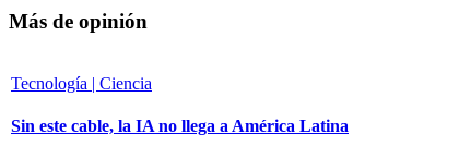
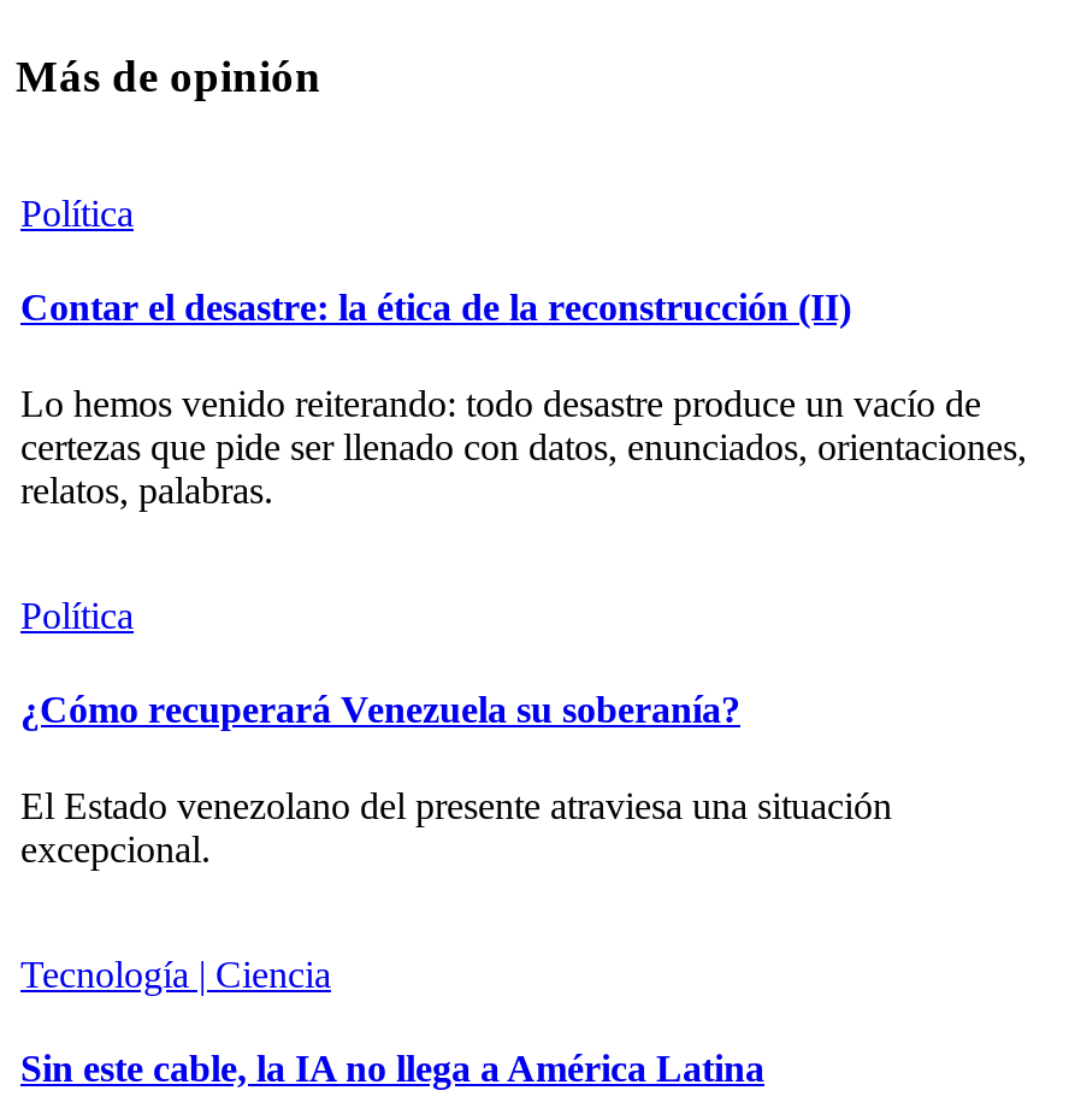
+ Política
+ Contar el desastre: la ética de la reconstrucción (II)
+ Lo hemos venido reiterando: todo desastre produce un vacío de
+ certezas que pide ser llenado con datos, enunciados, orientaciones,
+ relatos, palabras.
+ Política
+ ¿Cómo recuperará Venezuela su soberanía?
+ El Estado venezolano del presente atraviesa una situación
+ excepcional.
